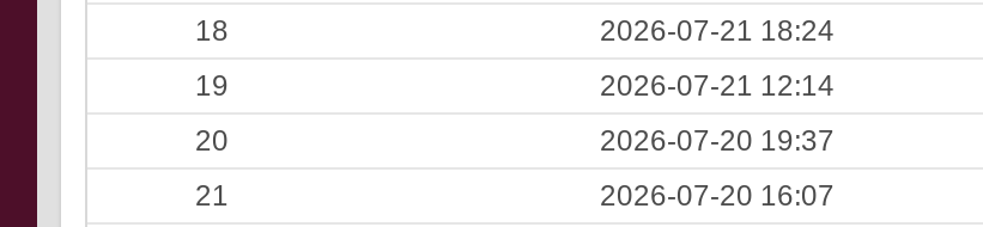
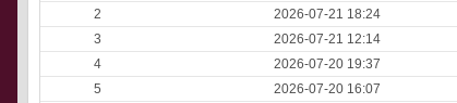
- 18
+ 2

- 19
+ 3

- 20
+ 4

- 21
+ 5
